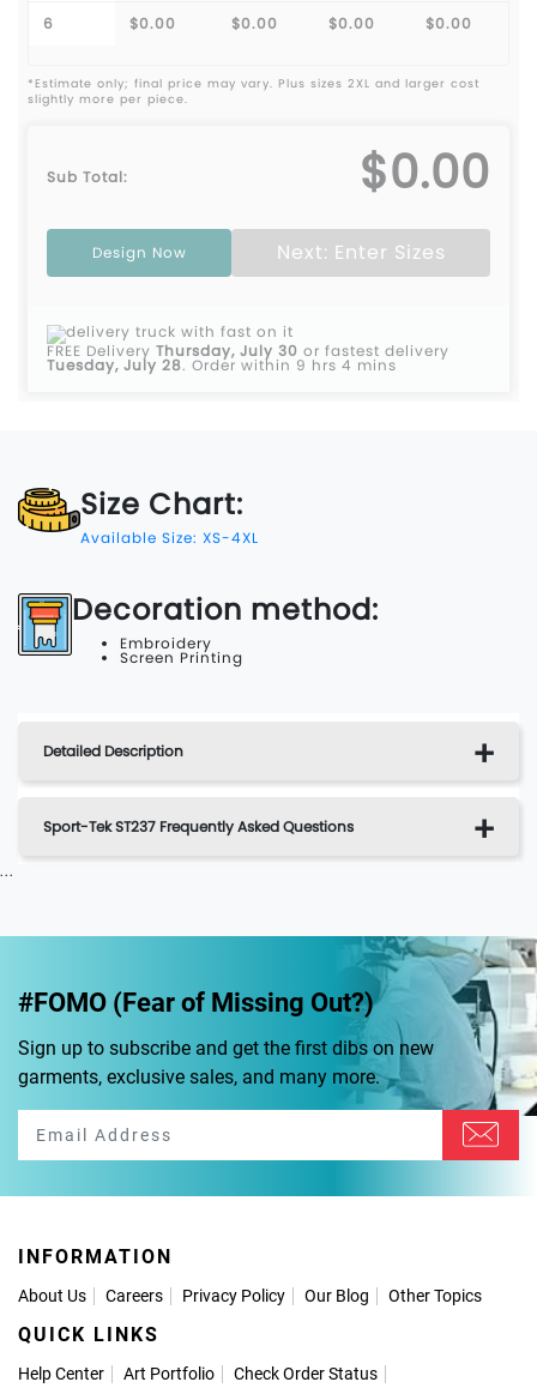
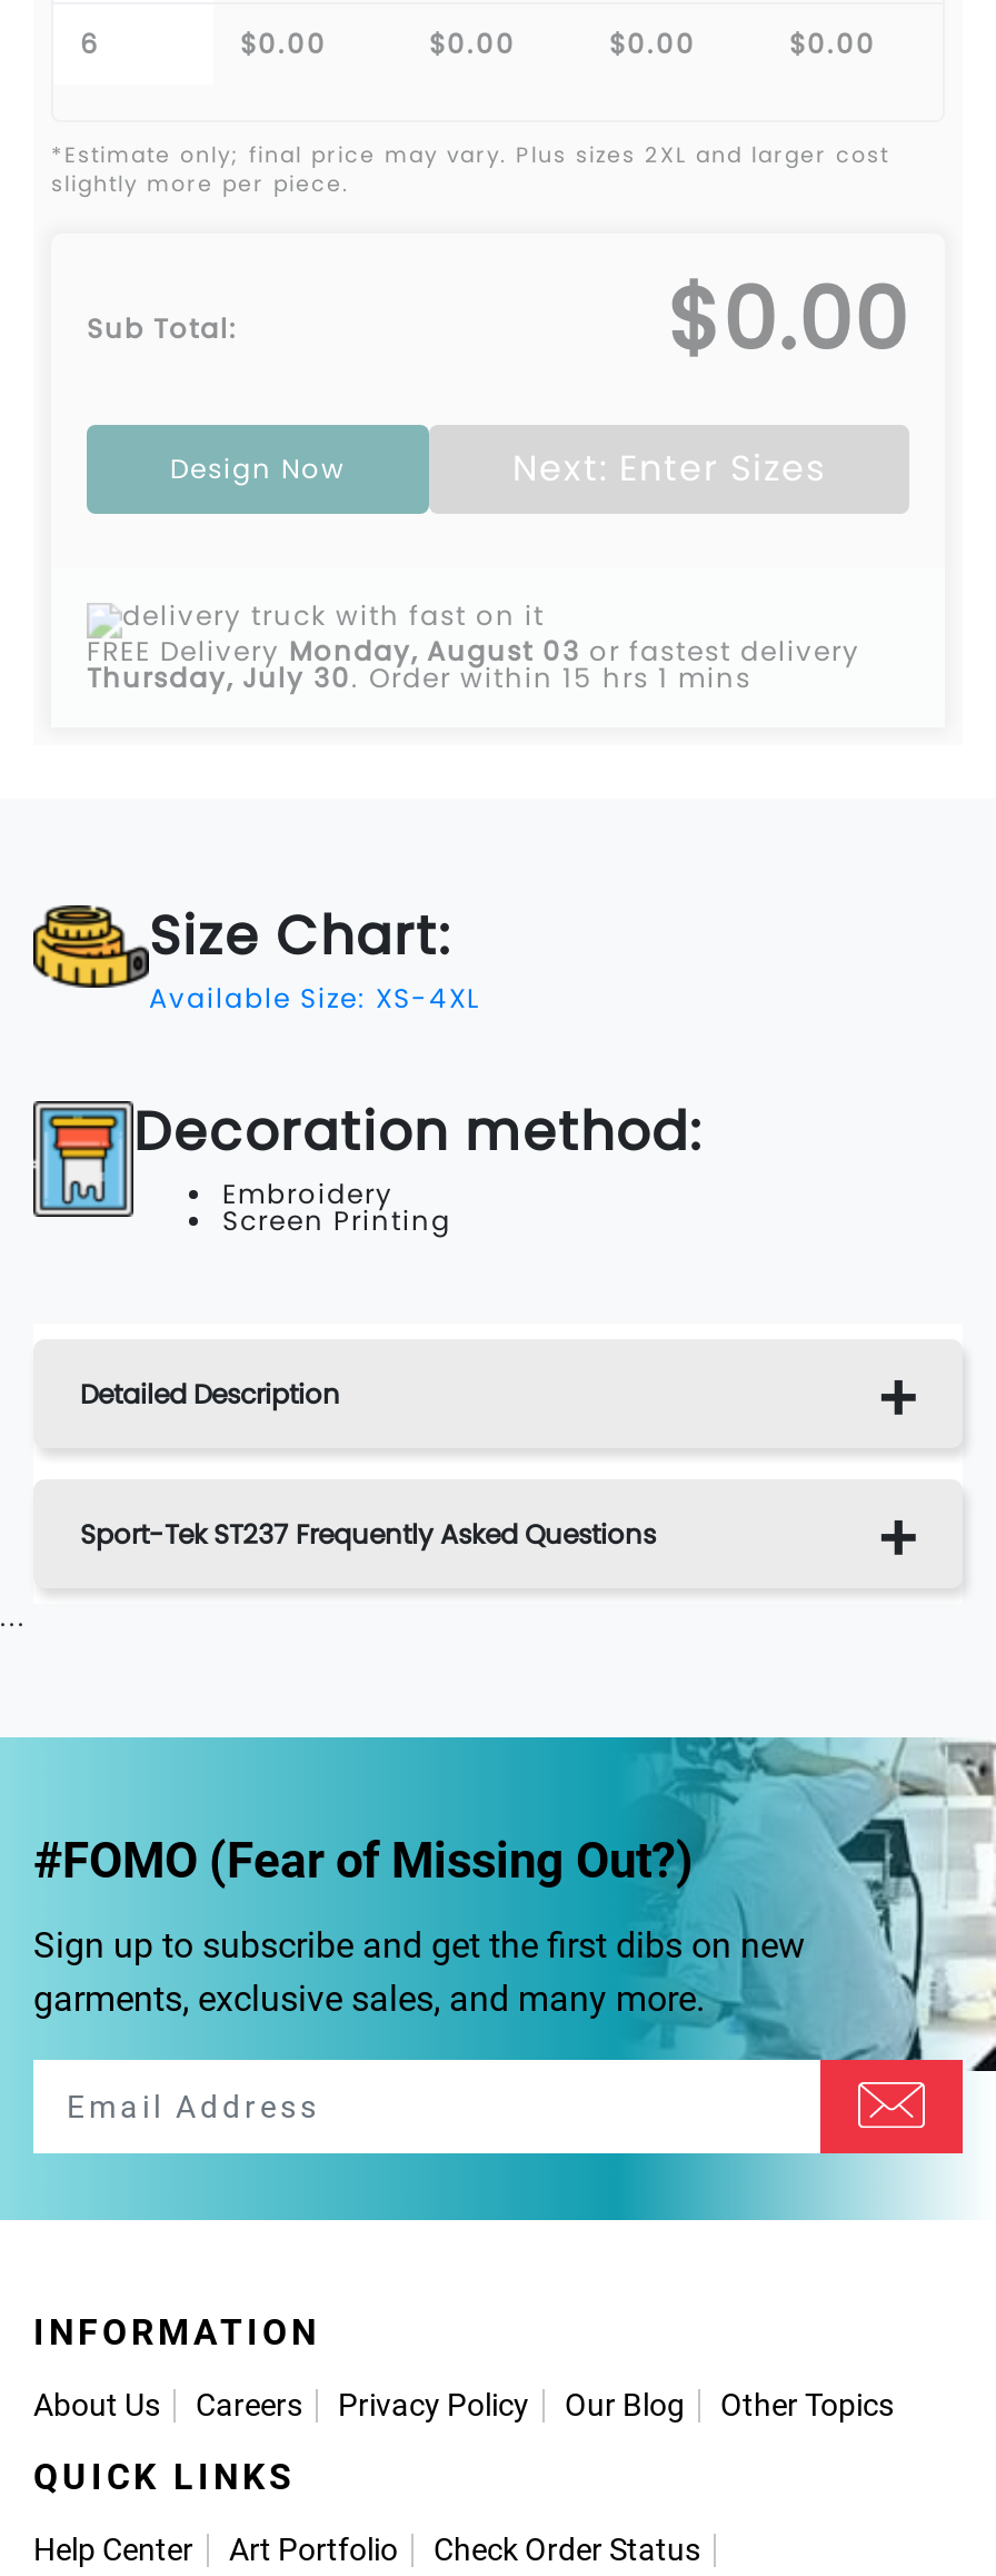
- FREE Delivery Thursday, July 30 or fastest delivery
+ FREE Delivery Monday, August 03 or fastest delivery

- Tuesday, July 28.Order within 9 hrs 4 mins
+ Thursday, July 30.Order within 15 hrs 1 mins
